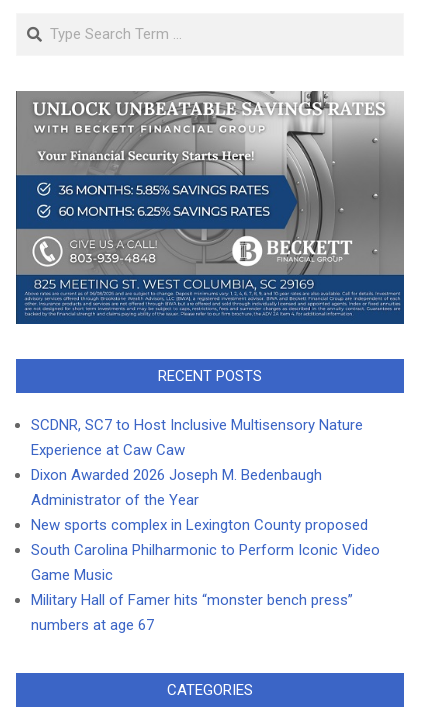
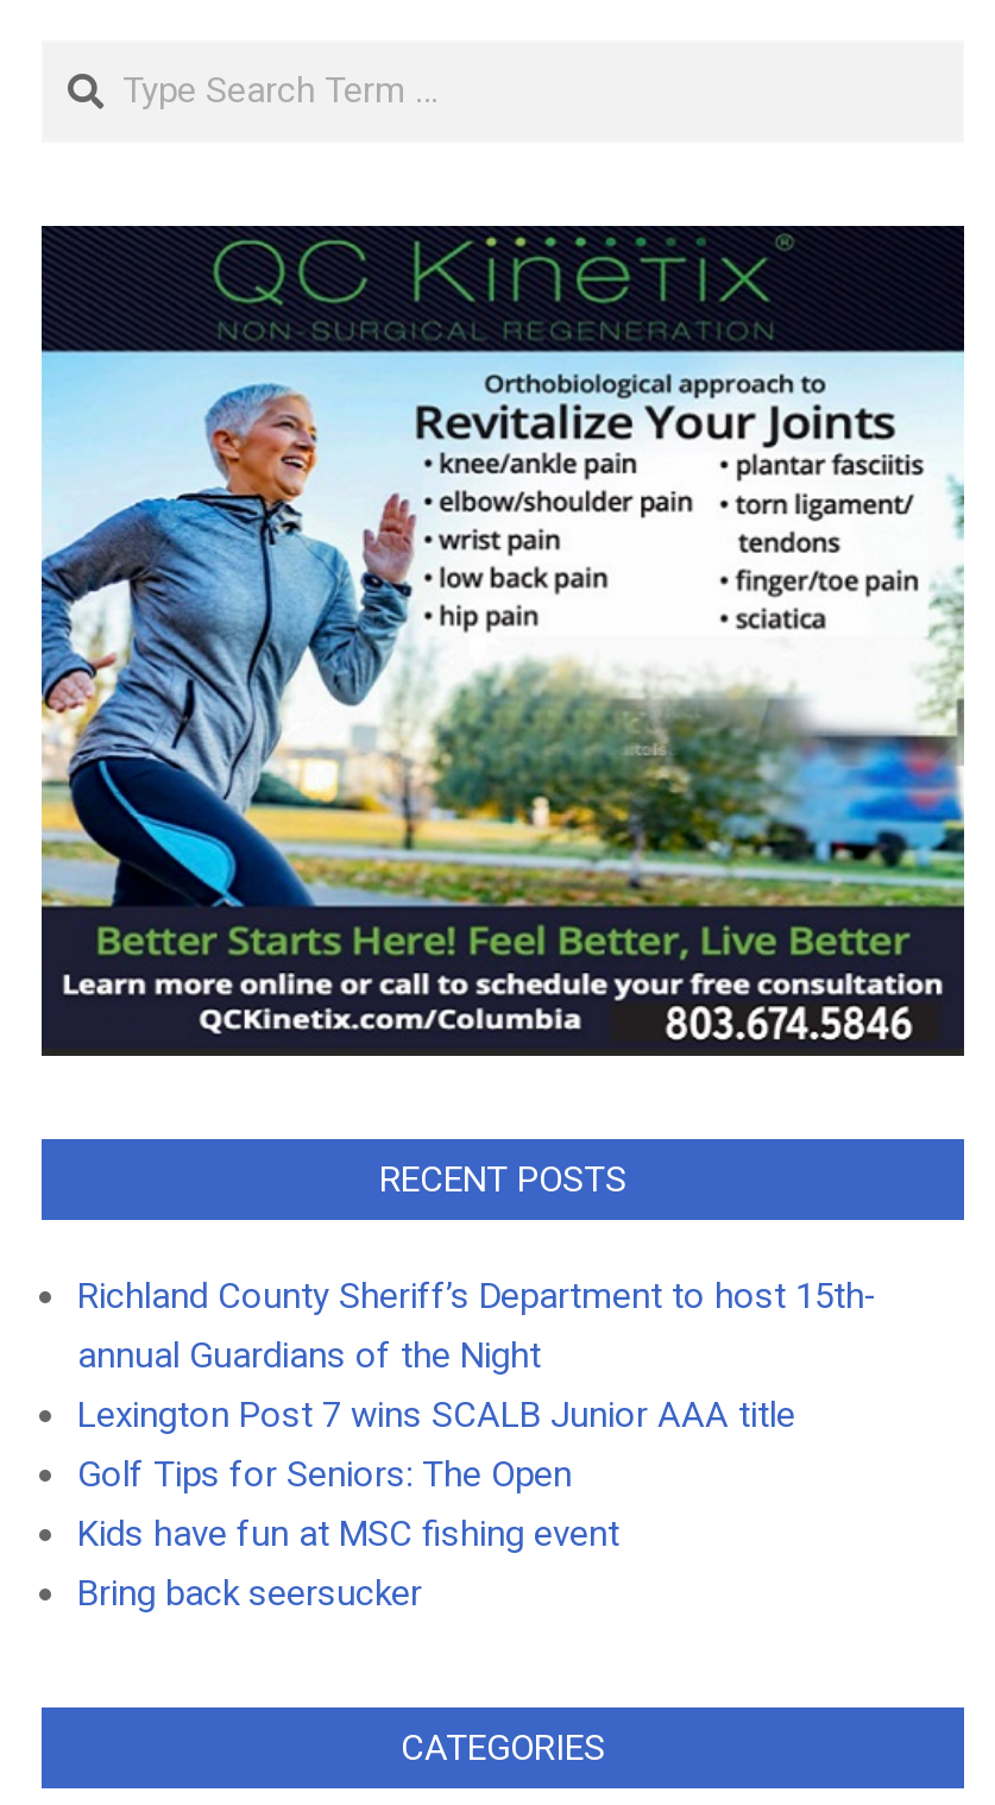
- [image]
+ [image]

moved down: RECENT POSTS

- SCDNR, SC7 to Host Inclusive Multisensory Nature
- Experience at Caw Caw
- Dixon Awarded 2026 Joseph M. Bedenbaugh
- Administrator of the Year
- New sports complex in Lexington County proposed
- South Carolina Philharmonic to Perform Iconic Video
- Game Music
- Military Hall of Famer hits “monster bench press”
- numbers at age 67
+ Richland County Sheriff’s Department to host 15th-
+ annual Guardians of the Night
+ Lexington Post 7 wins SCALB Junior AAA title
+ Golf Tips for Seniors: The Open
+ Kids have fun at MSC fishing event
+ Bring back seersucker
